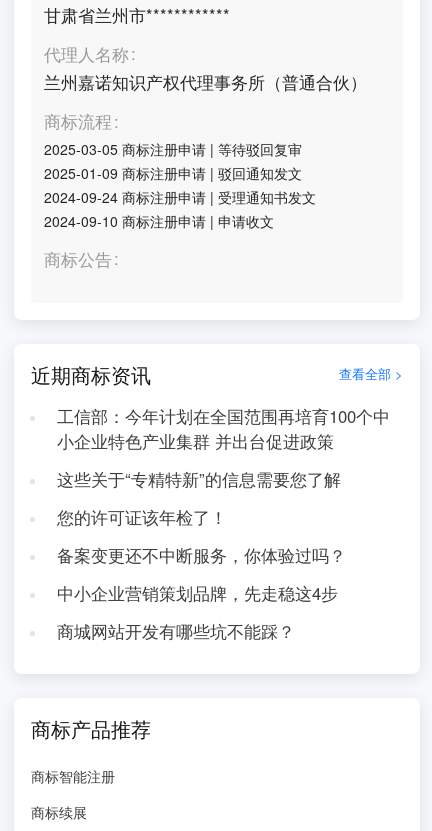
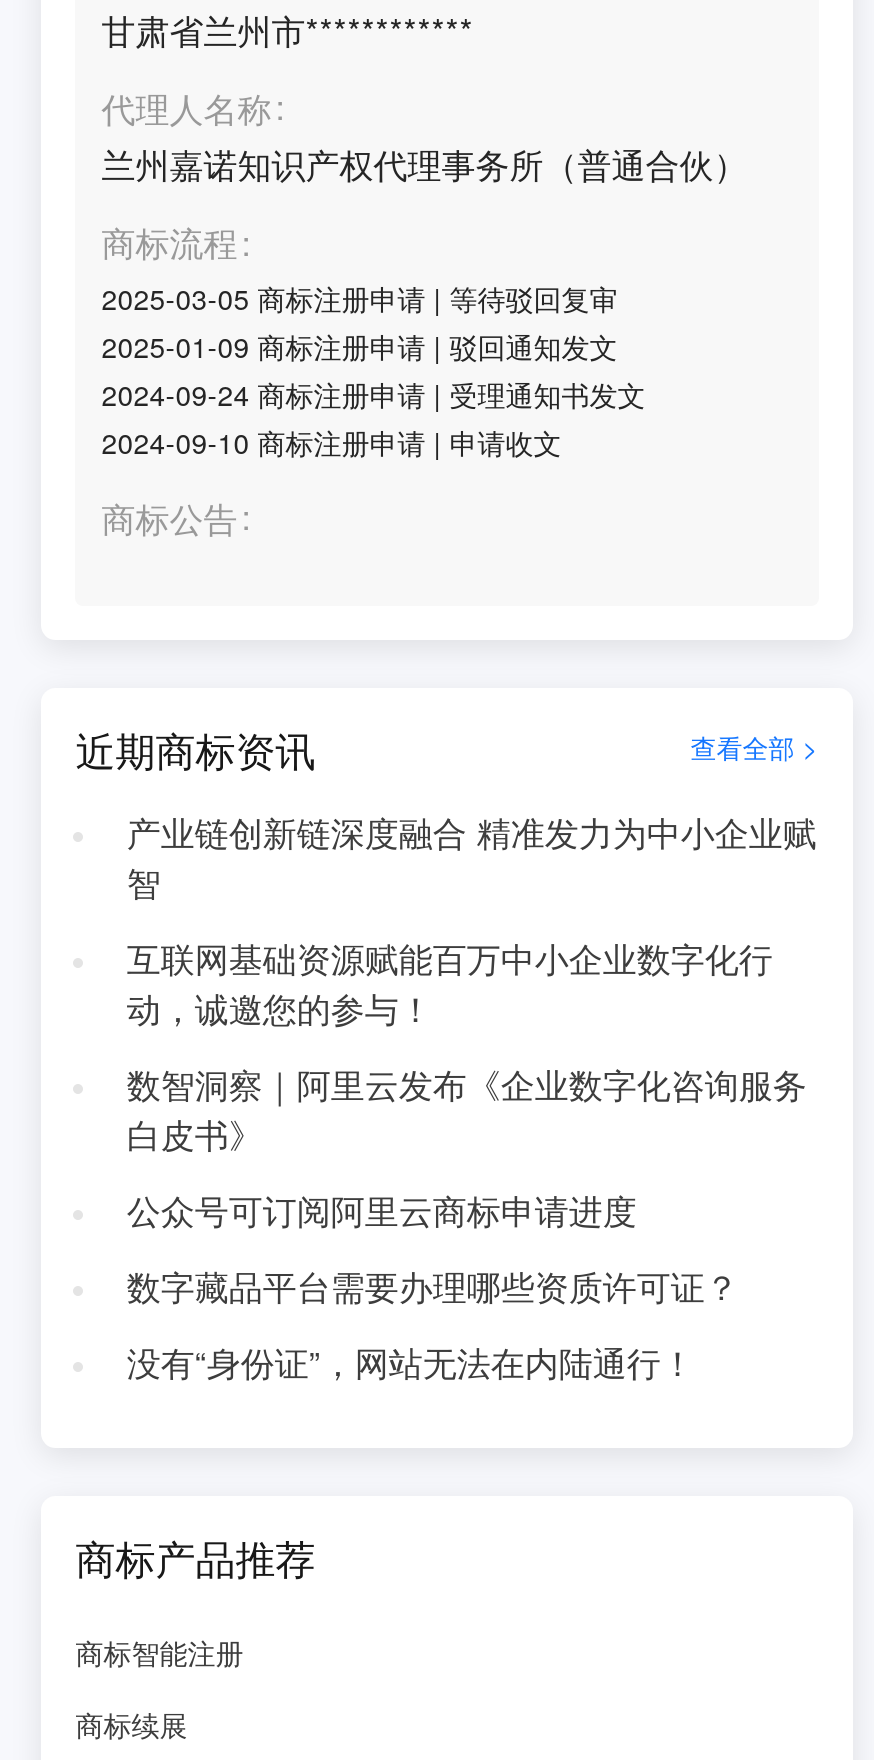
- 工信部：今年计划在全国范围再培育100个中
- 小企业特色产业集群 并出台促进政策
+ 产业链创新链深度融合 精准发力为中小企业赋
+ 智

- 这些关于“专精特新”的信息需要您了解
+ 互联网基础资源赋能百万中小企业数字化行
+ 动，诚邀您的参与！

- 您的许可证该年检了！
+ 数智洞察｜阿里云发布《企业数字化咨询服务
+ 白皮书》

- 备案变更还不中断服务，你体验过吗？
+ 公众号可订阅阿里云商标申请进度

- 中小企业营销策划品牌，先走稳这4步
+ 数字藏品平台需要办理哪些资质许可证？

- 商城网站开发有哪些坑不能踩？
+ 没有“身份证”，网站无法在内陆通行！
